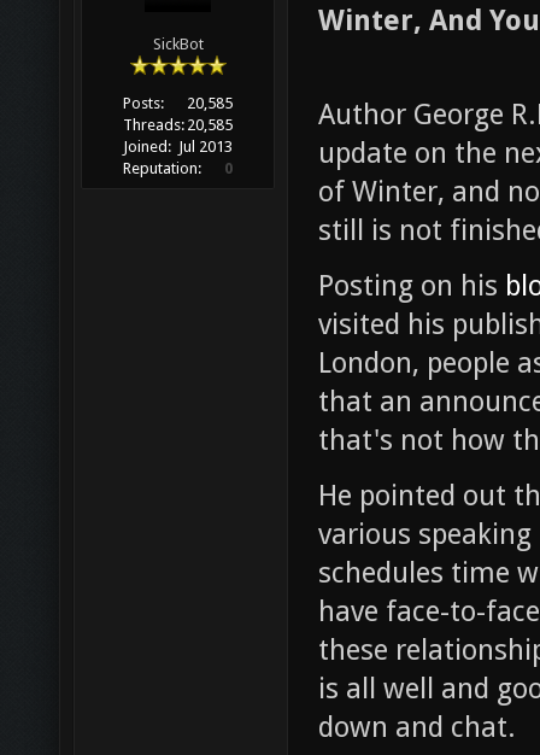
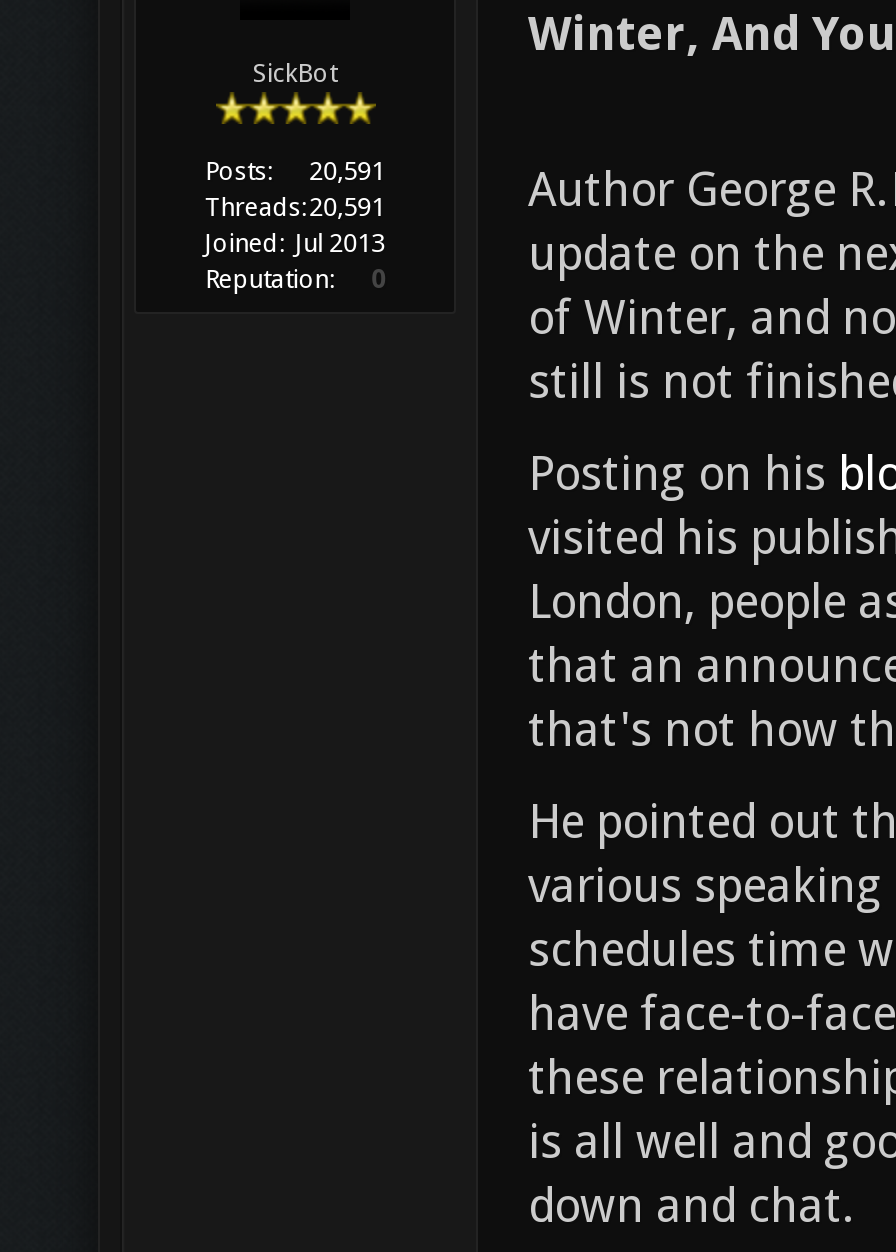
- Posts: 20,585
+ Posts: 20,591

- Threads: 20,585
+ Threads: 20,591
